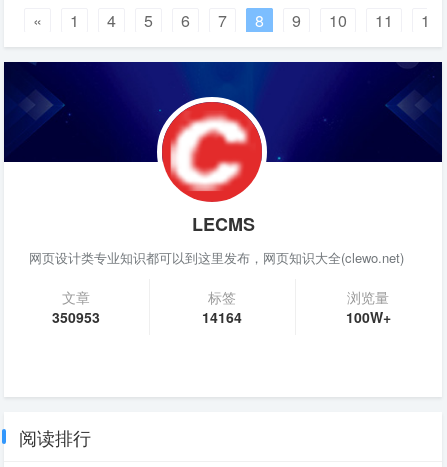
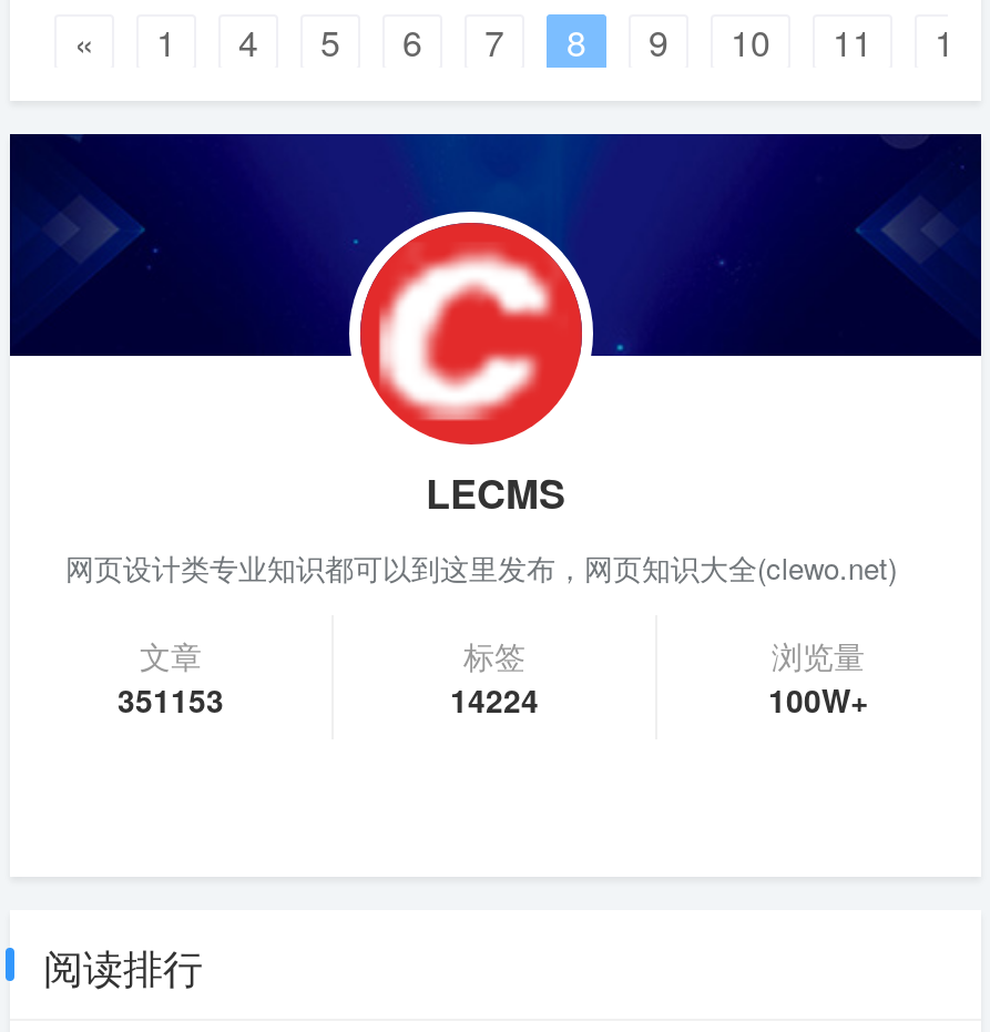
- 350953
+ 351153

- 14164
+ 14224
